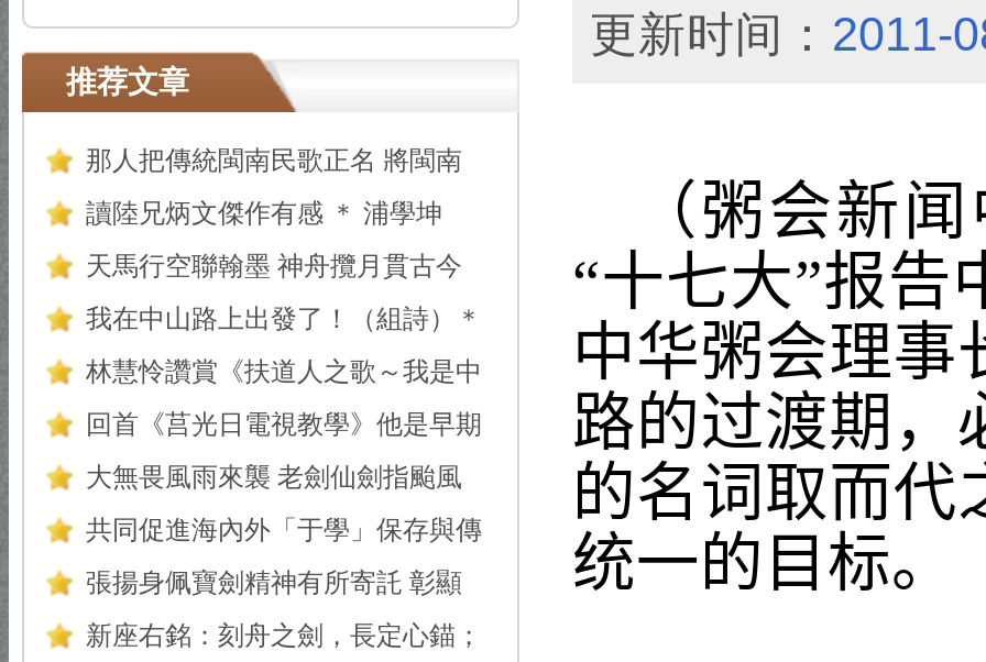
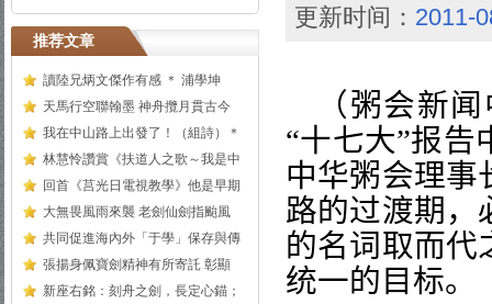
- 那人把傳統閩南民歌正名 將閩南
